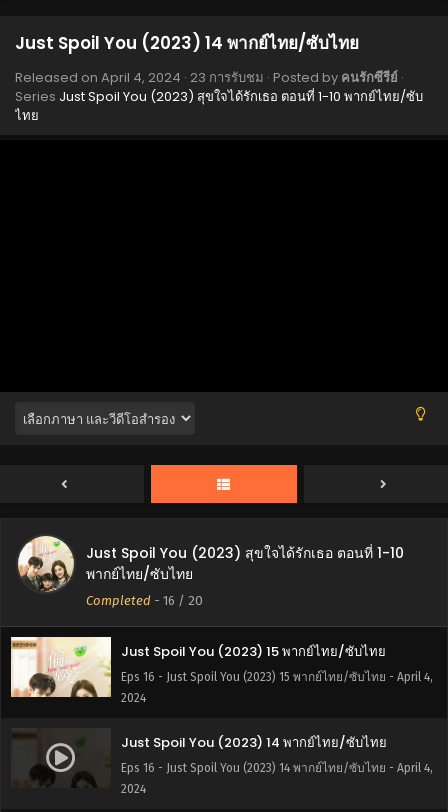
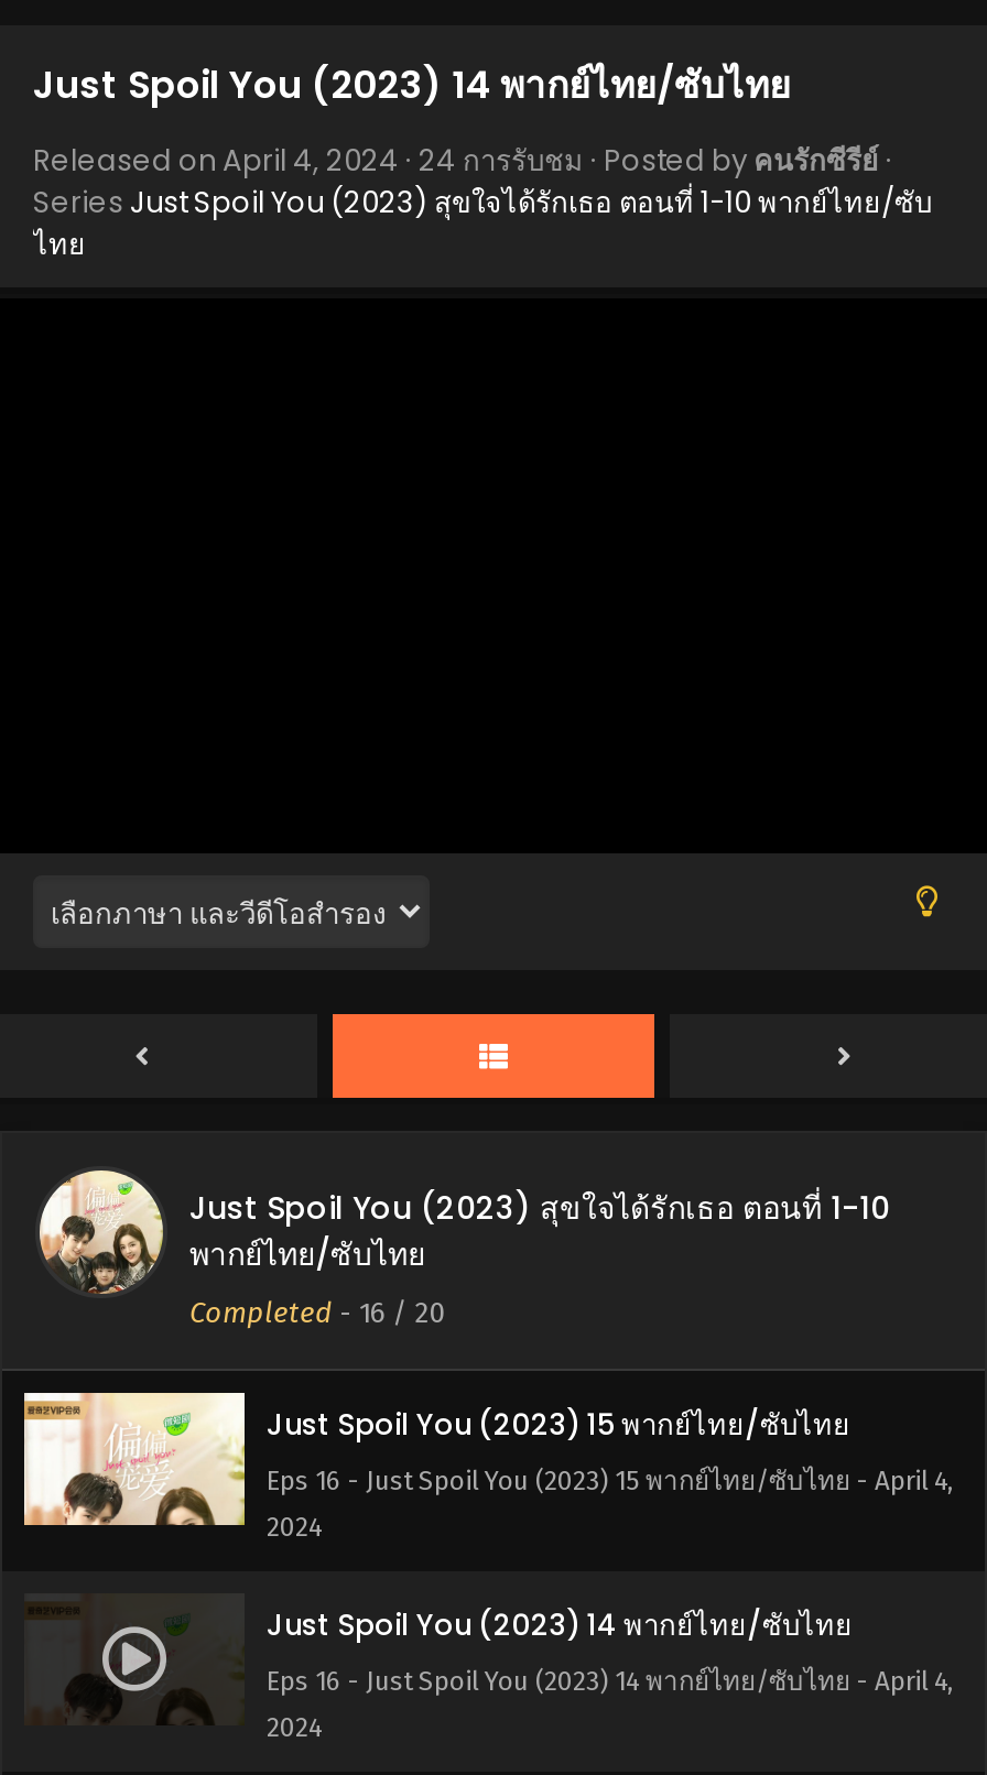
- Released on April 4, 2024 · 23 การรับชม· Posted byคนรักซีรีย์·
+ Released on April 4, 2024 · 24 การรับชม· Posted byคนรักซีรีย์·
